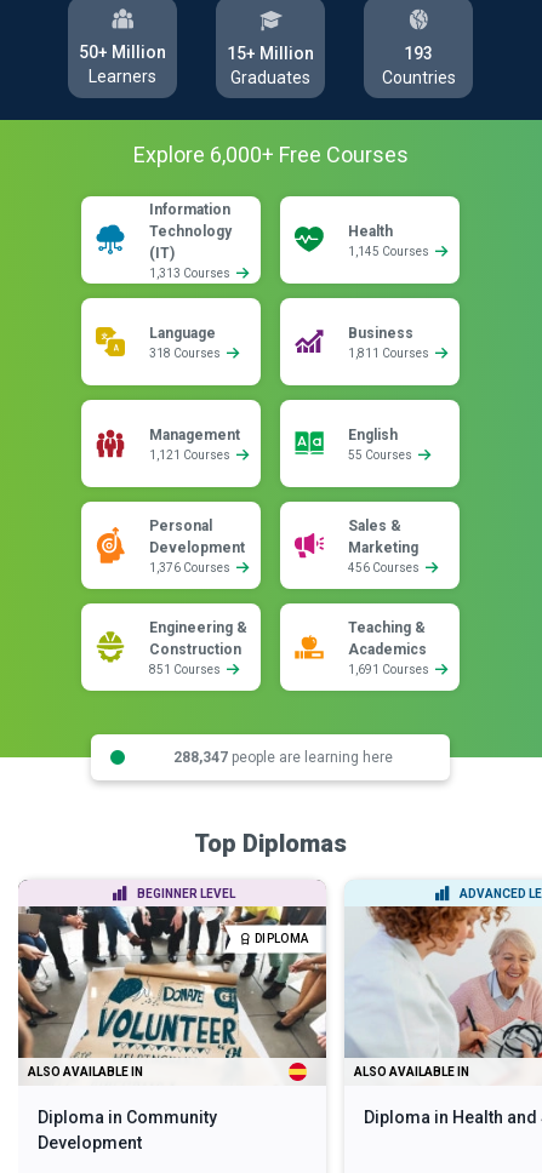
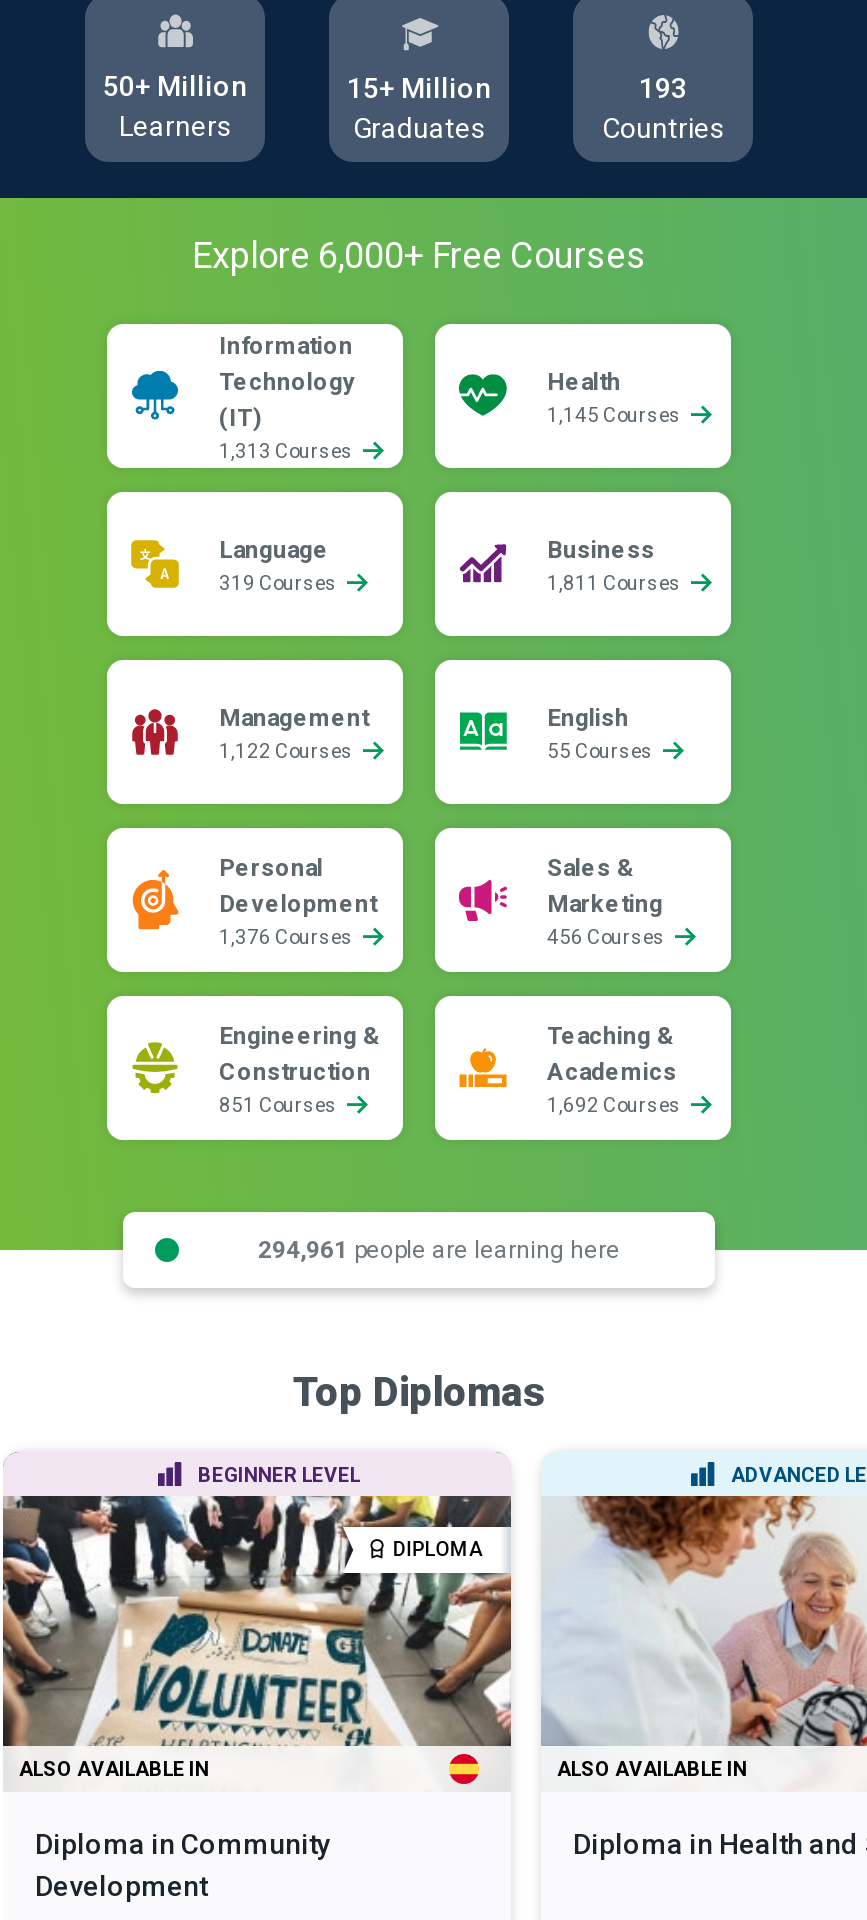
- 318 Courses
+ 319 Courses

- 1,121 Courses
+ 1,122 Courses

- 1,691 Courses
+ 1,692 Courses

- 288,347 people are learning here
+ 294,961 people are learning here
